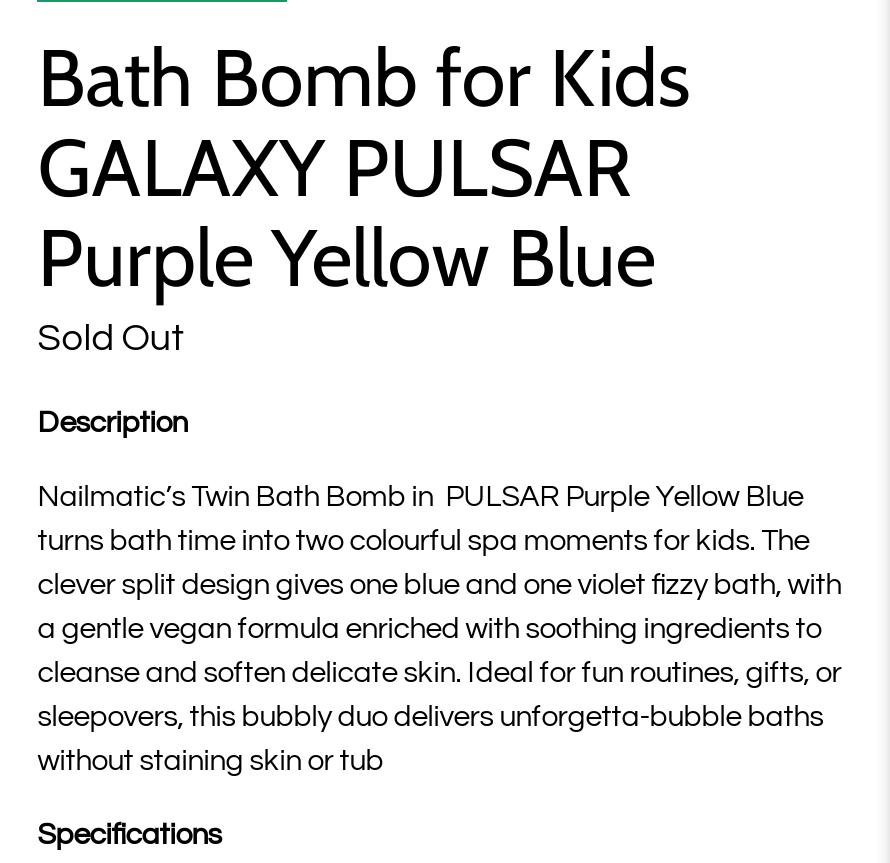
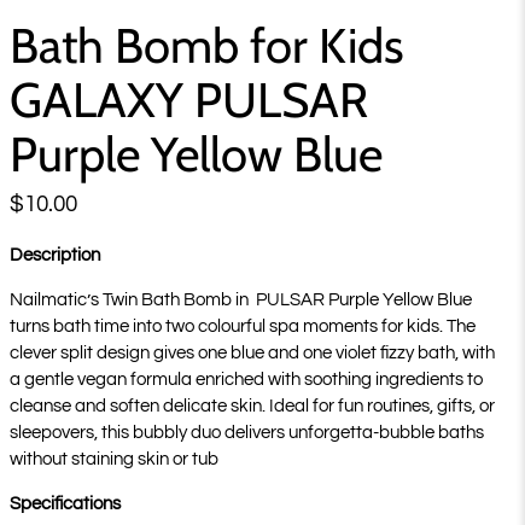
- Sold Out
+ $10.00
